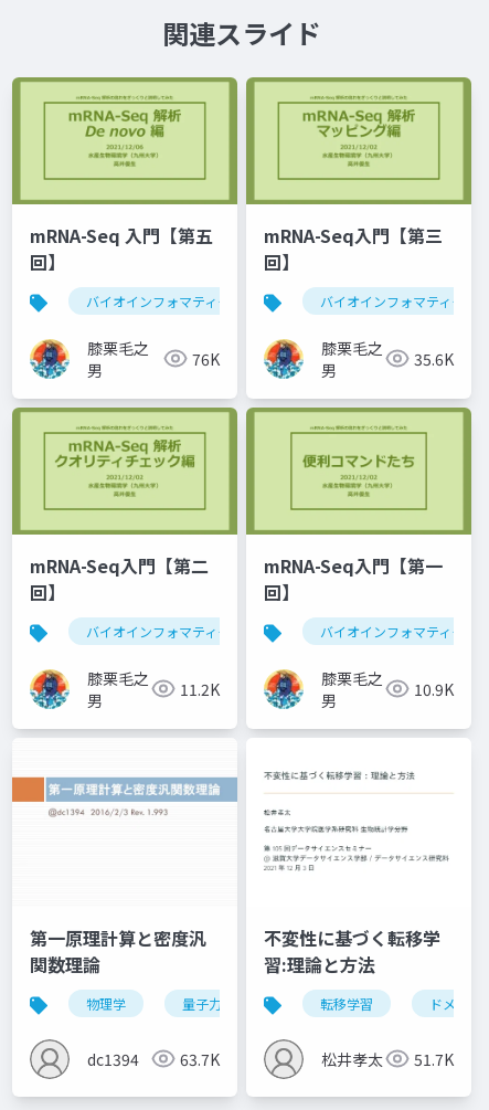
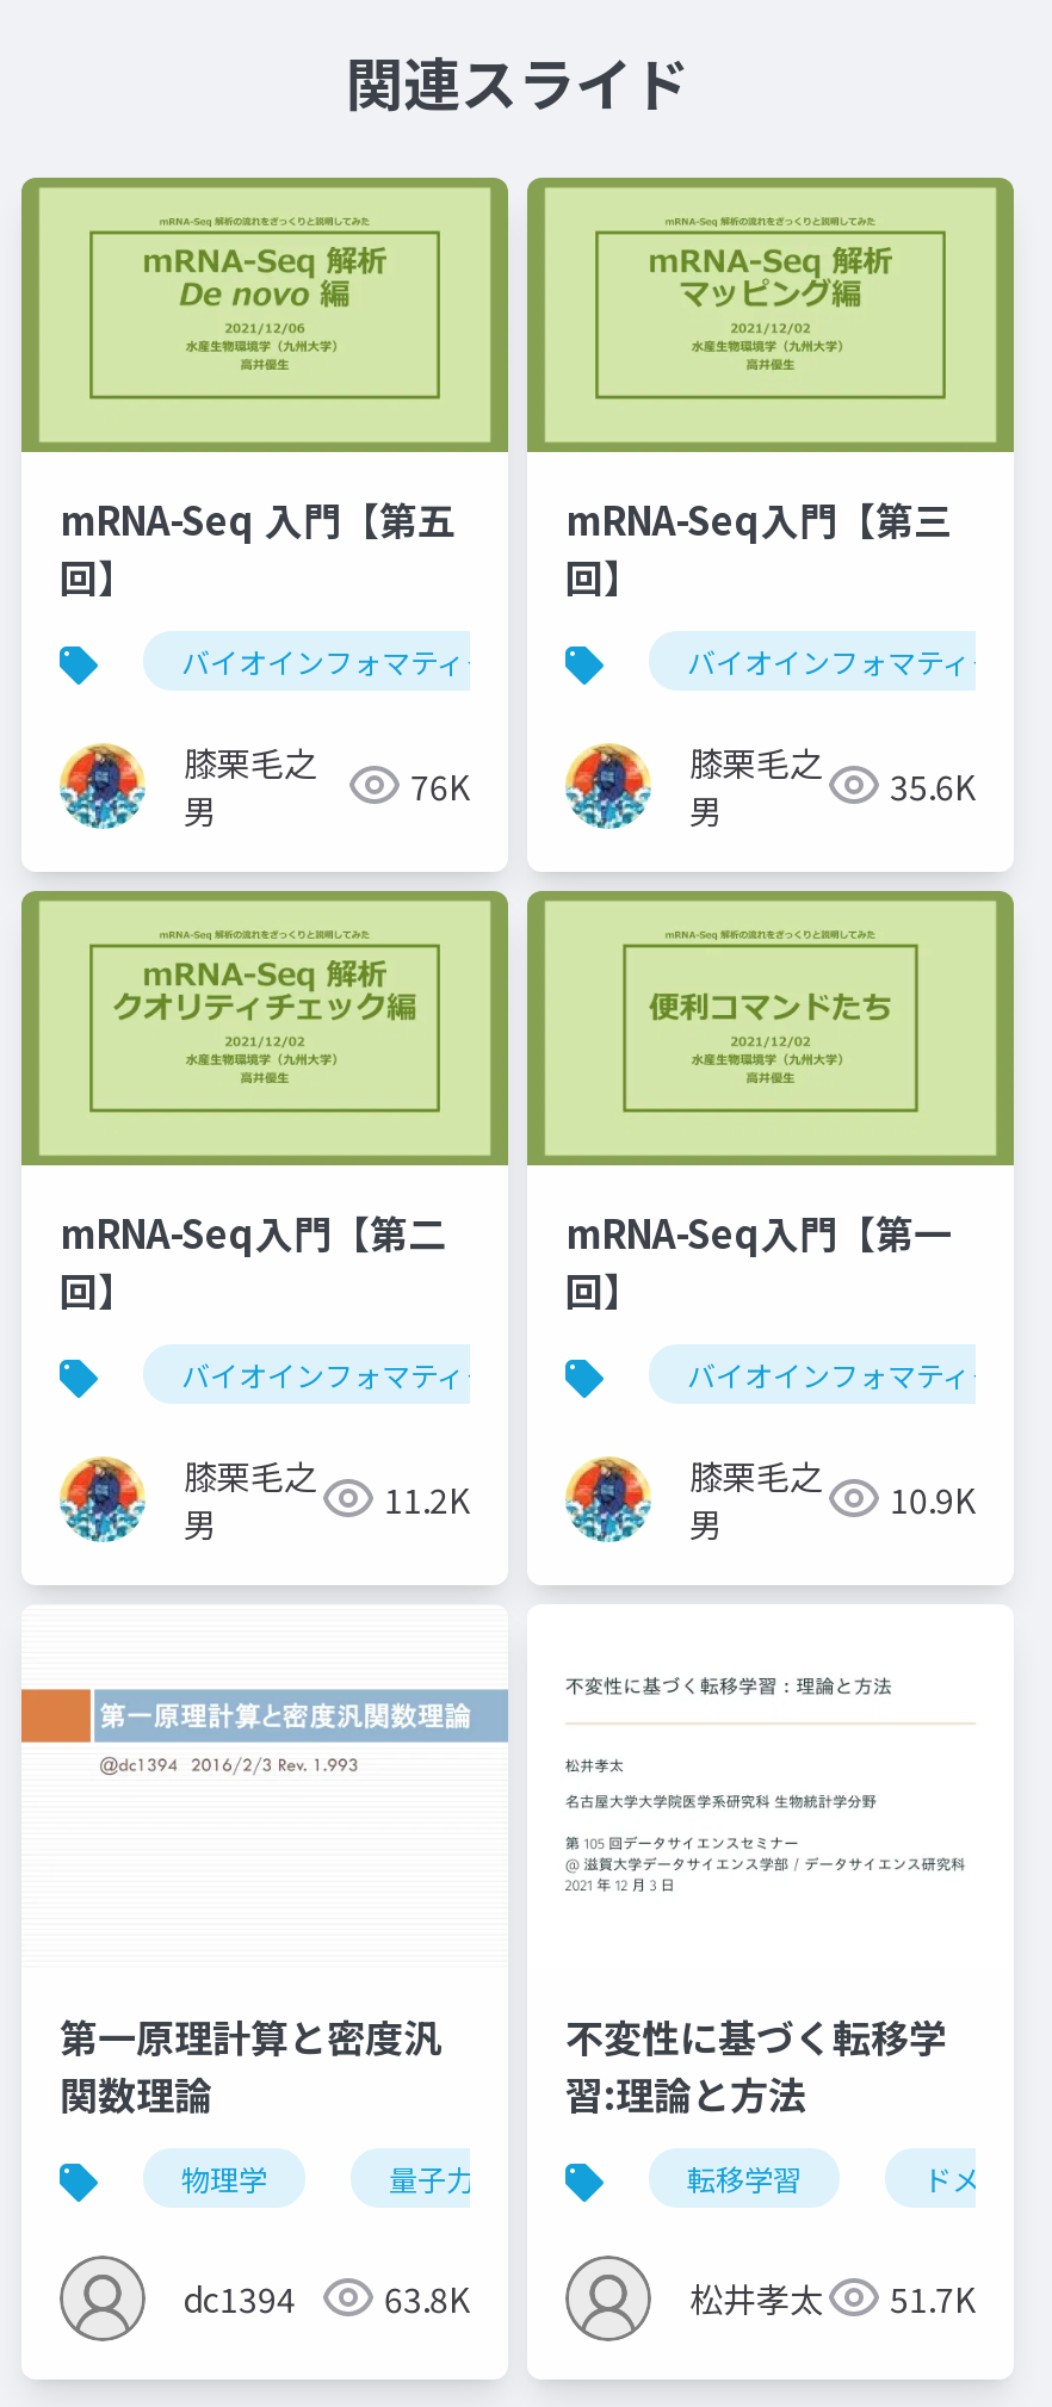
- dc1394 63.7K
+ dc1394 63.8K
